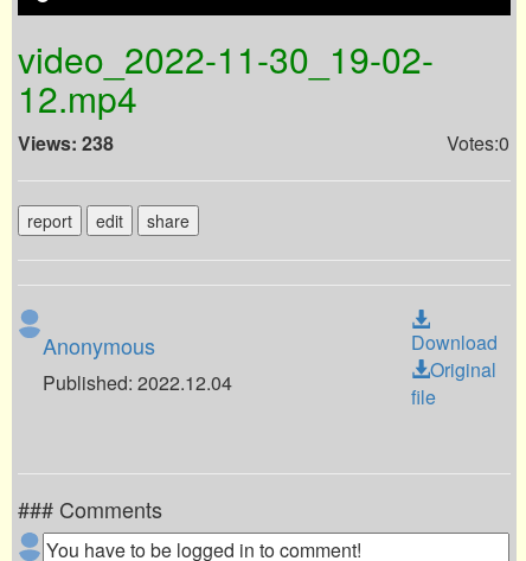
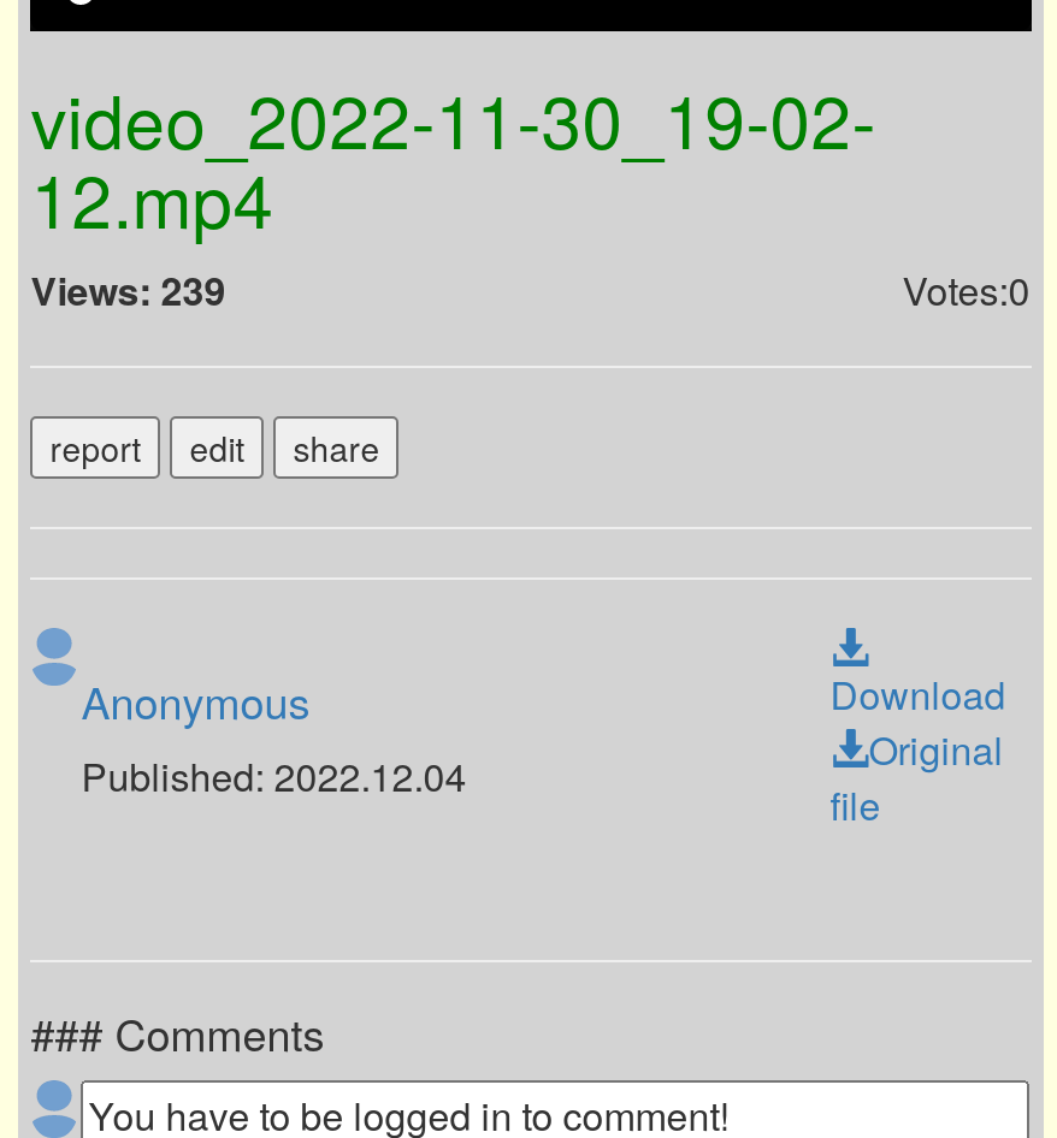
- Views: 238
+ Views: 239
